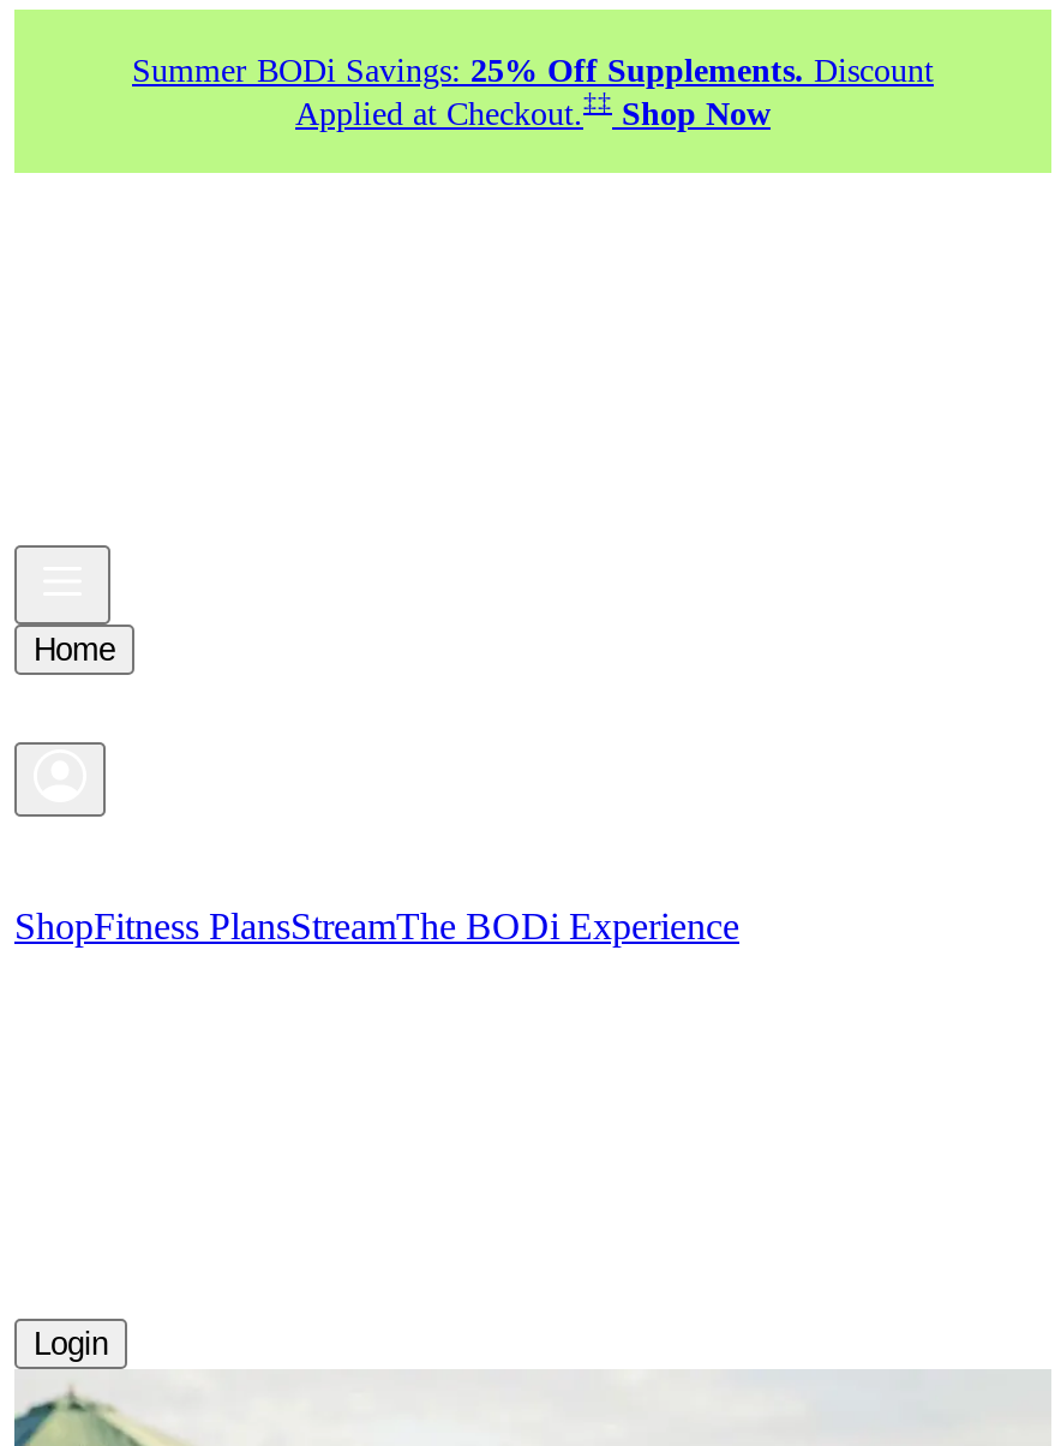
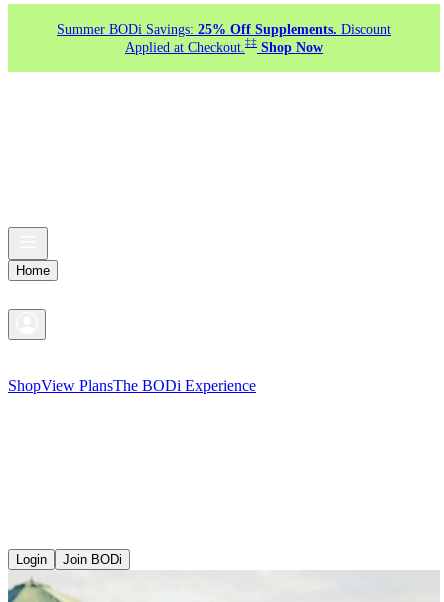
- ShopFitness PlansStreamThe BODi Experience
+ ShopView PlansThe BODi Experience

+ Join BODi
